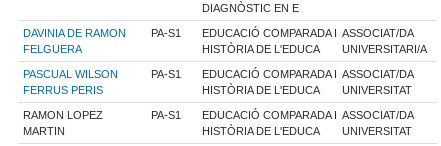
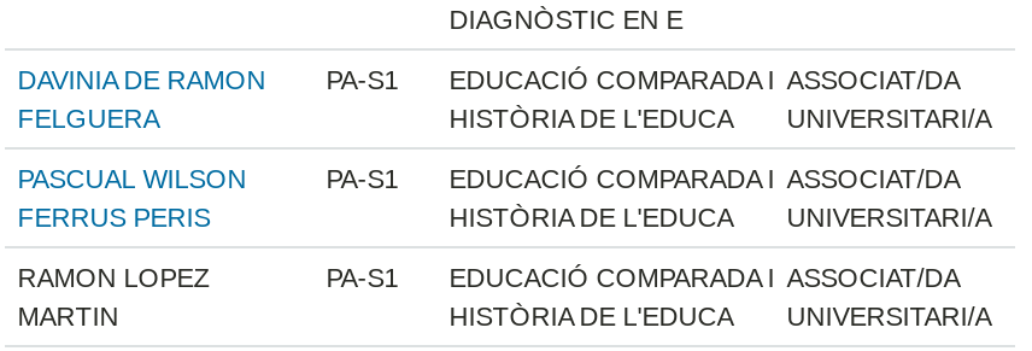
- UNIVERSITAT
+ UNIVERSITARI/A

- UNIVERSITAT
+ UNIVERSITARI/A
